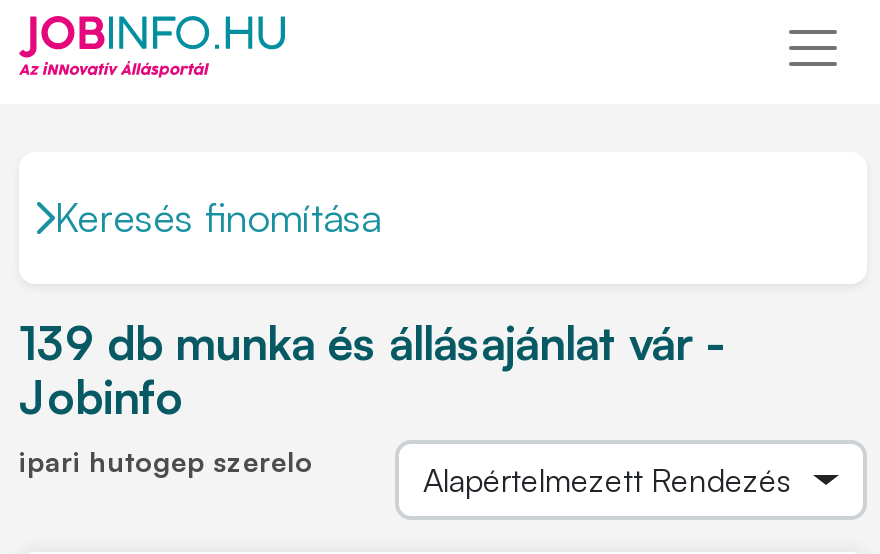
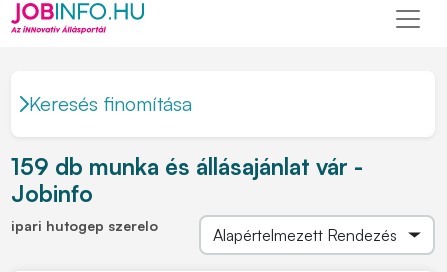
- 139 db munka és állásajánlat vár -
+ 159 db munka és állásajánlat vár -
